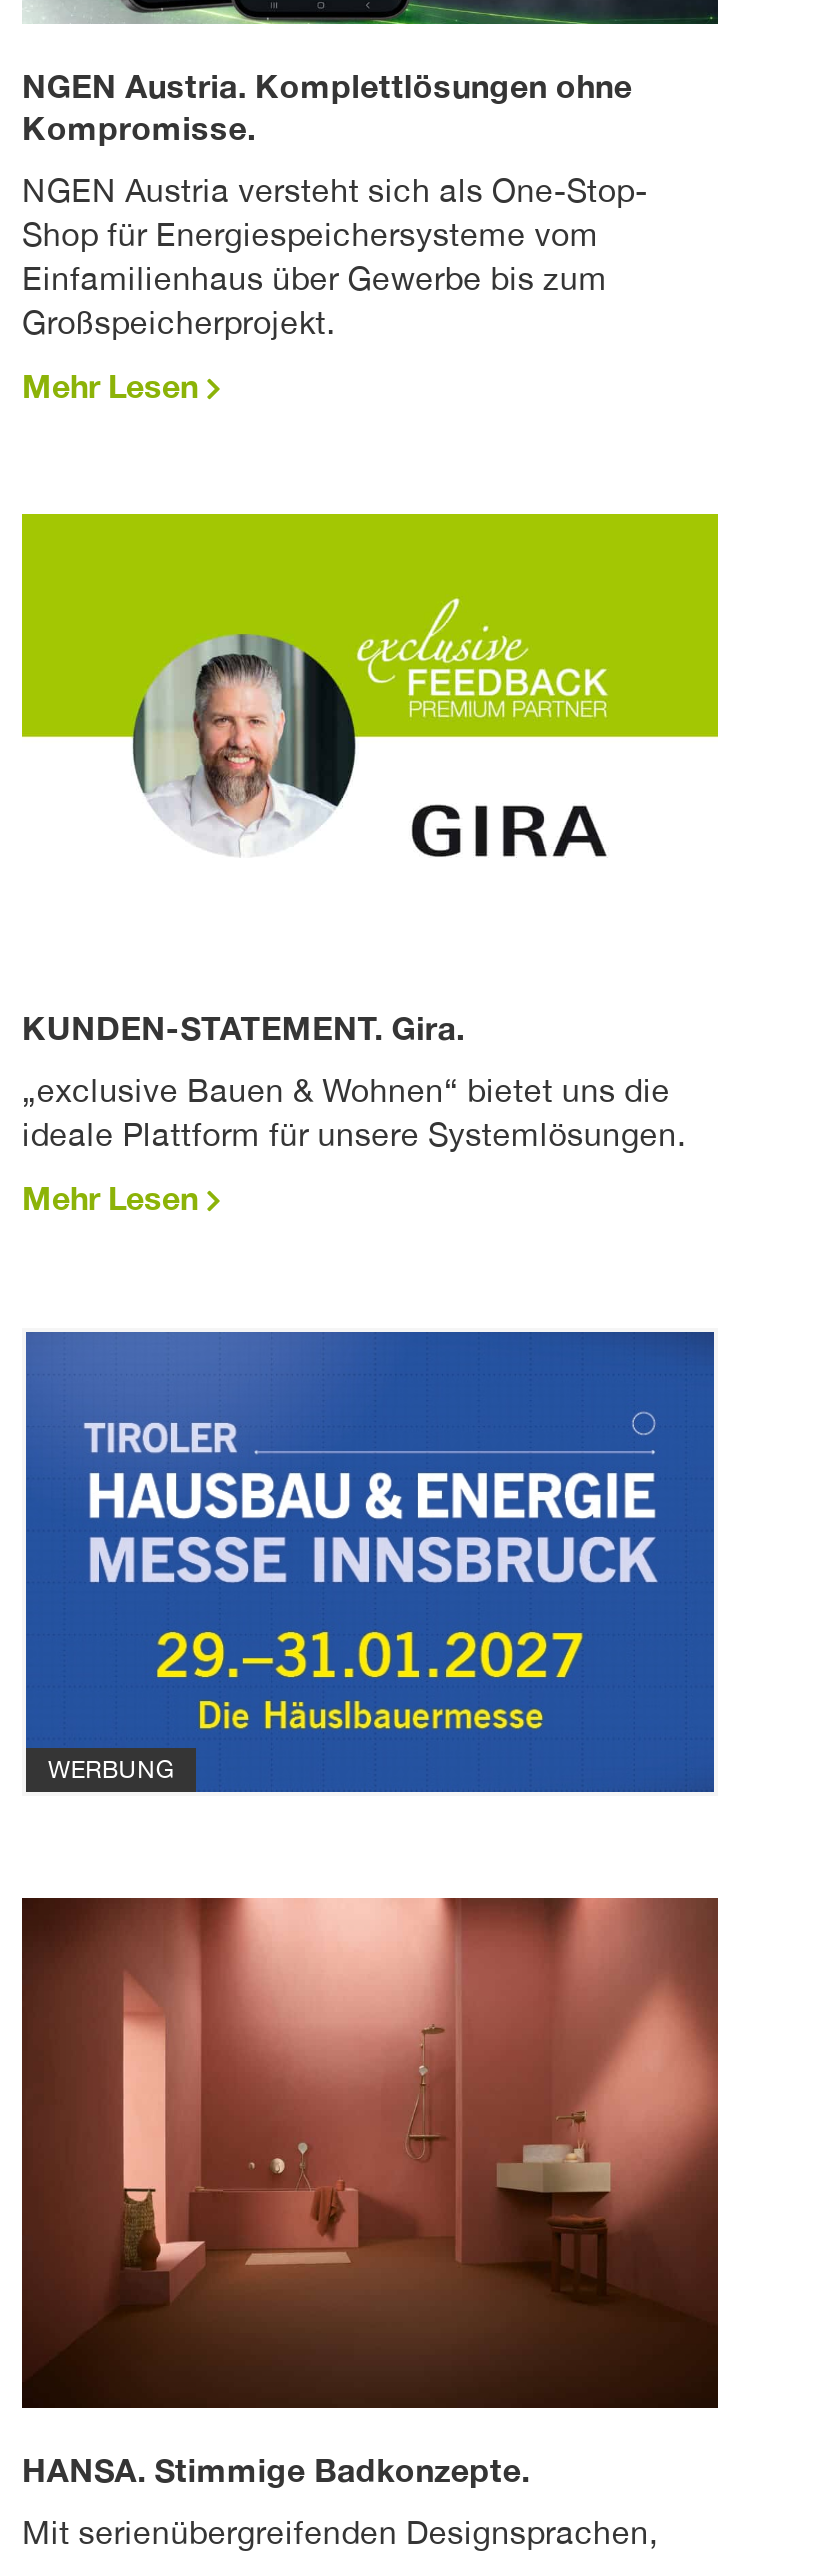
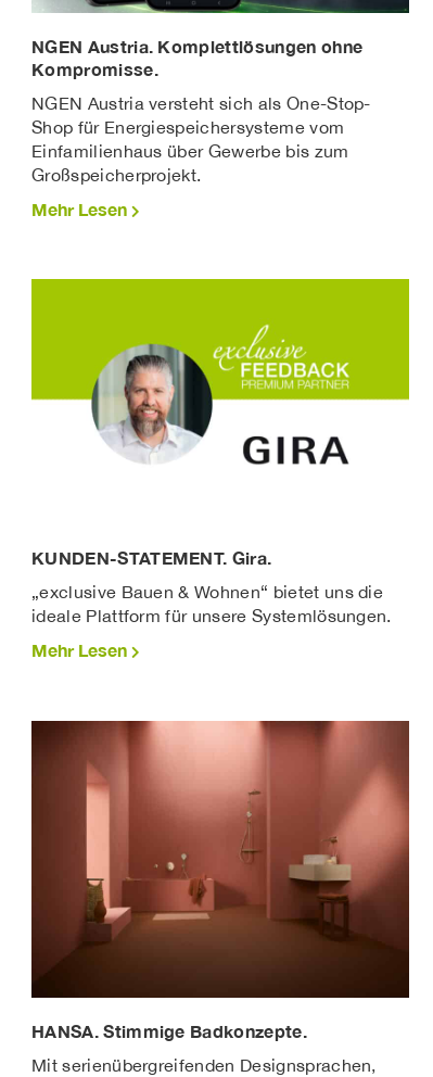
- [image]
- WERBUNG
